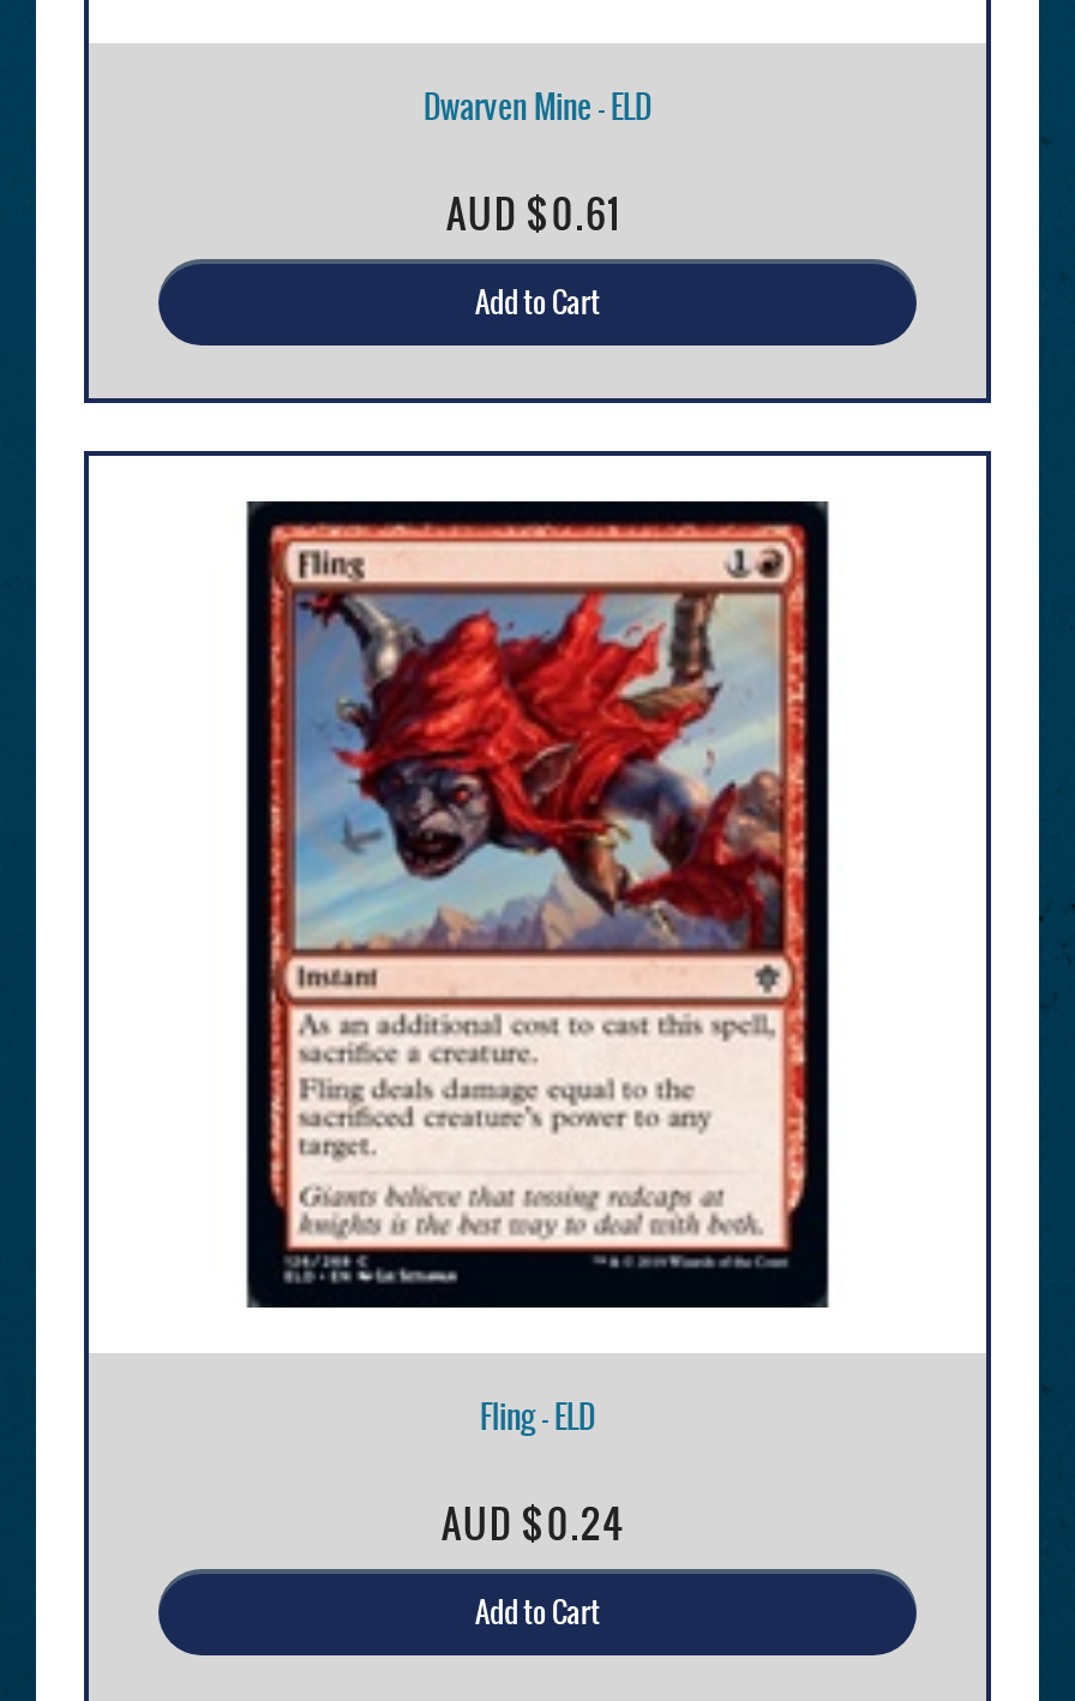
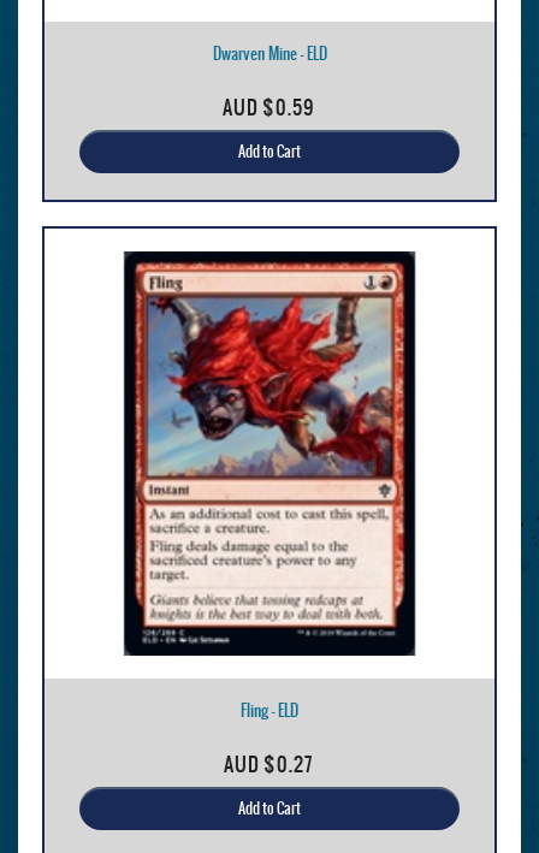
- AUD $0.61
+ AUD $0.59

- AUD $0.24
+ AUD $0.27
